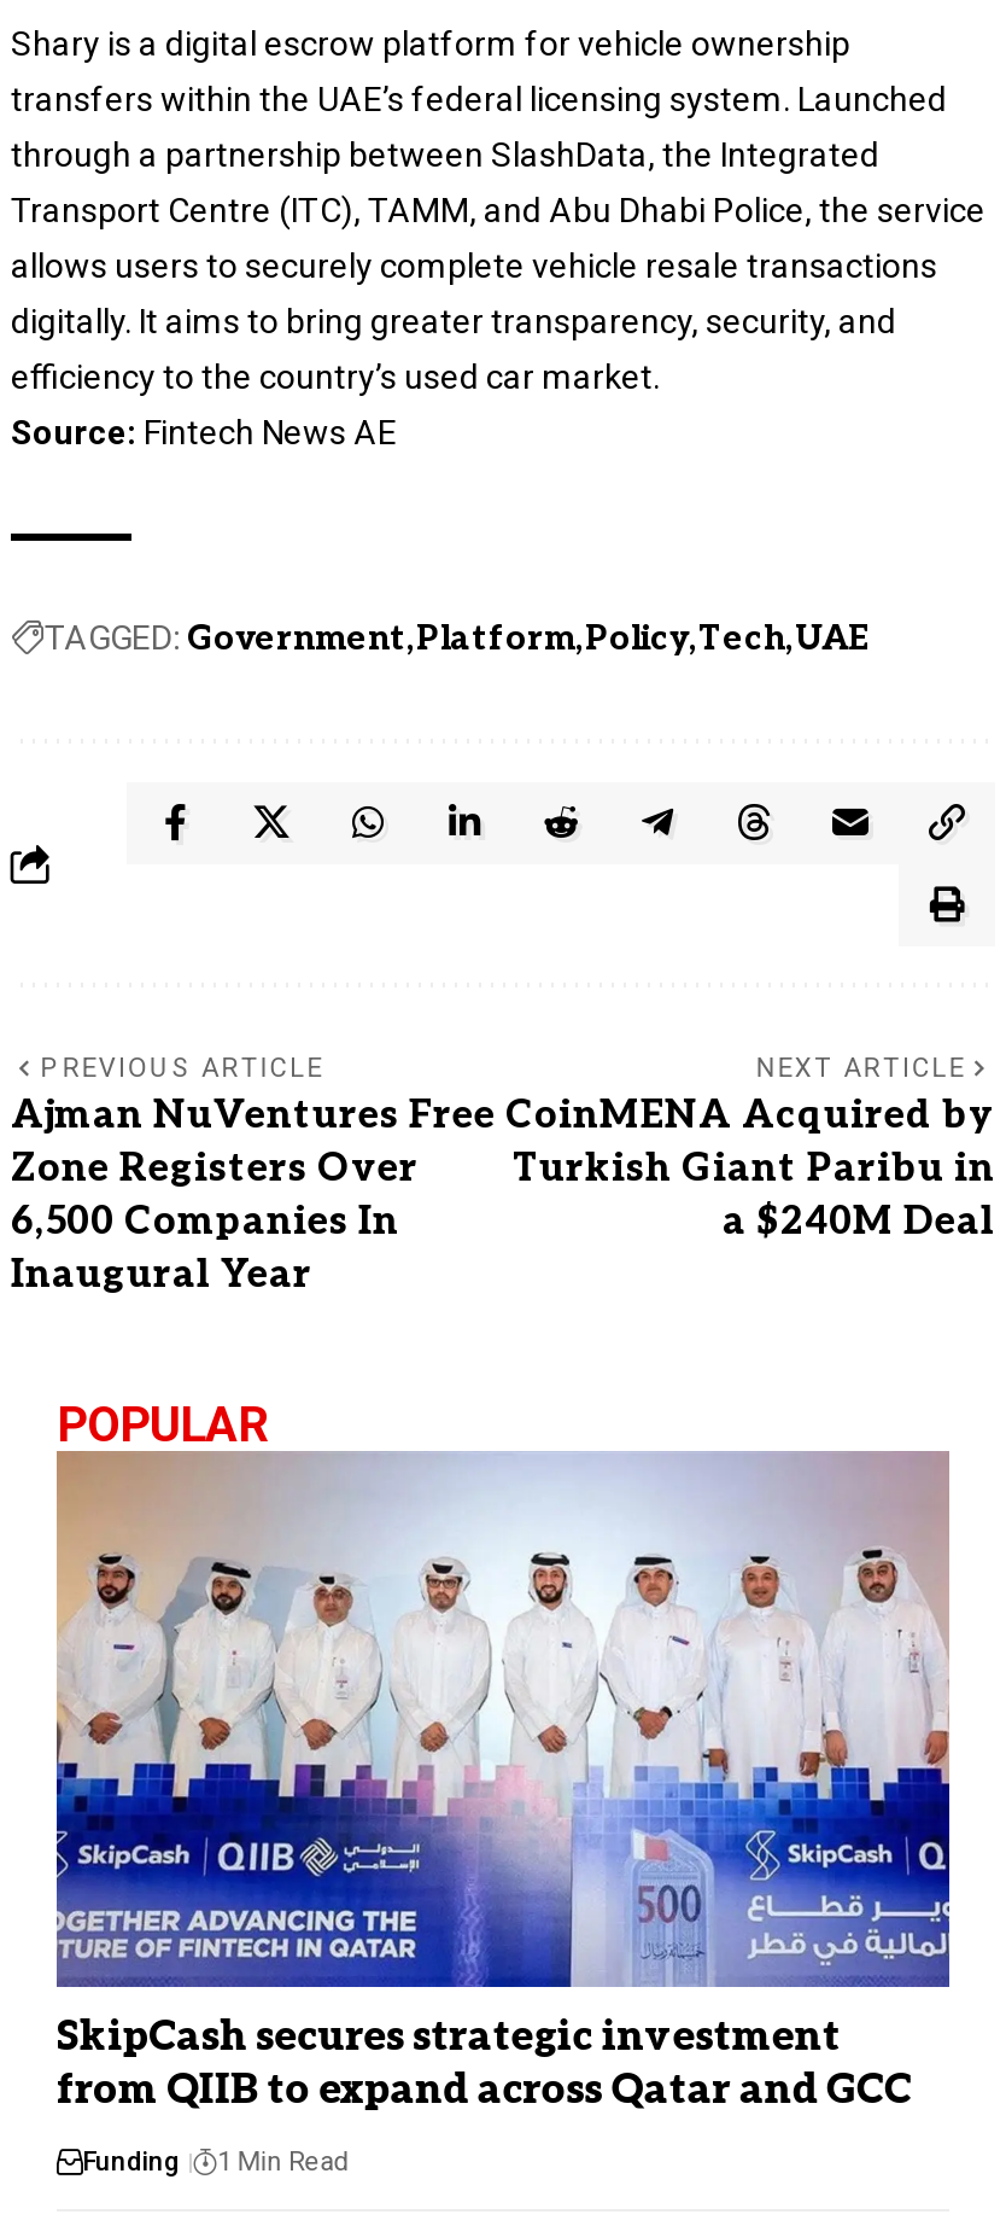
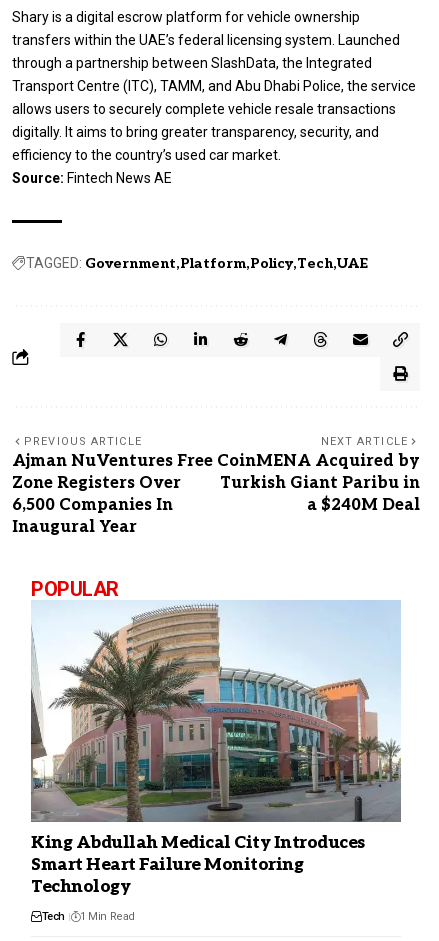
- [image]
- SkipCash secures strategic investment
- from QIIB to expand across Qatar and GCC
+ [image]
+ King Abdullah Medical City Introduces
+ Smart Heart Failure Monitoring
+ Technology

- Funding
+ Tech
